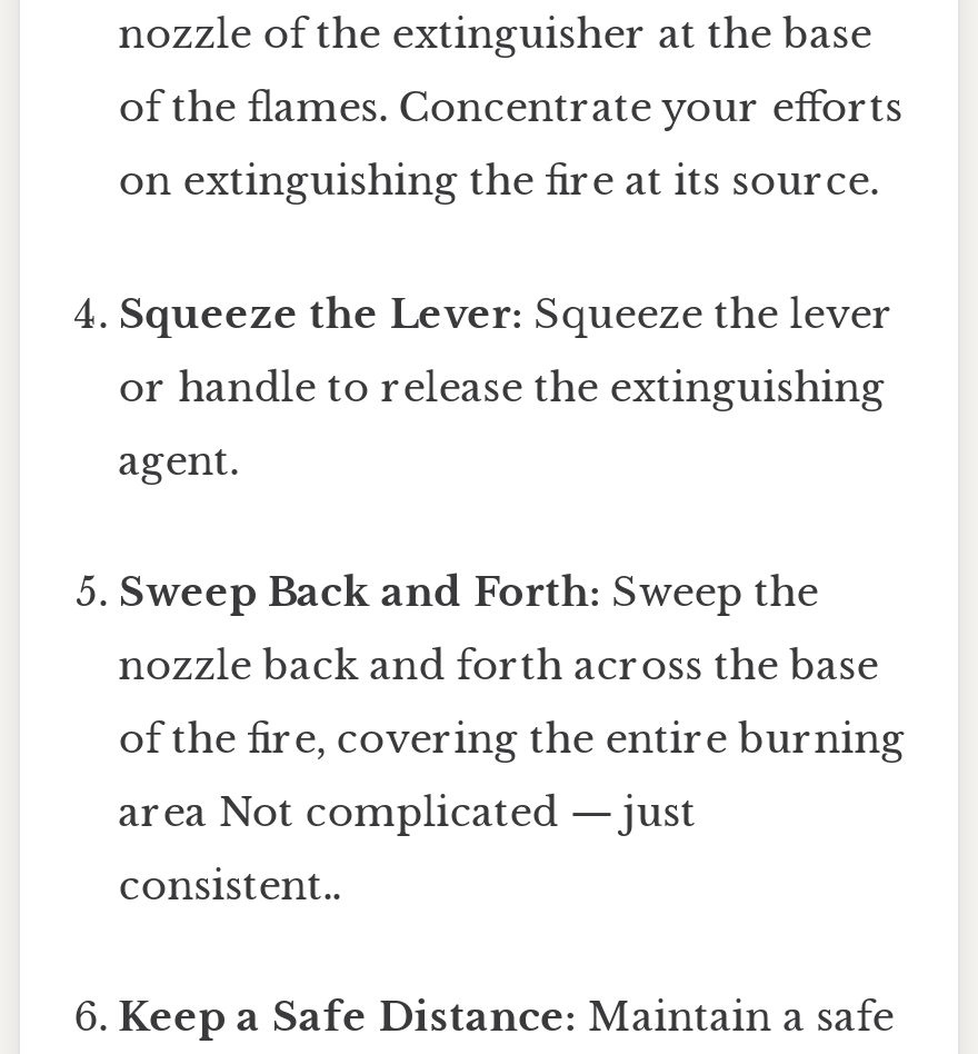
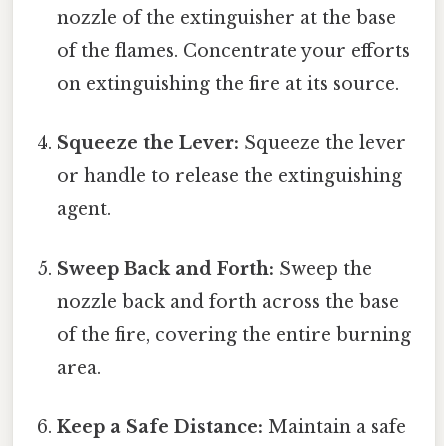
- area Not complicated — just
- consistent..
+ area.
